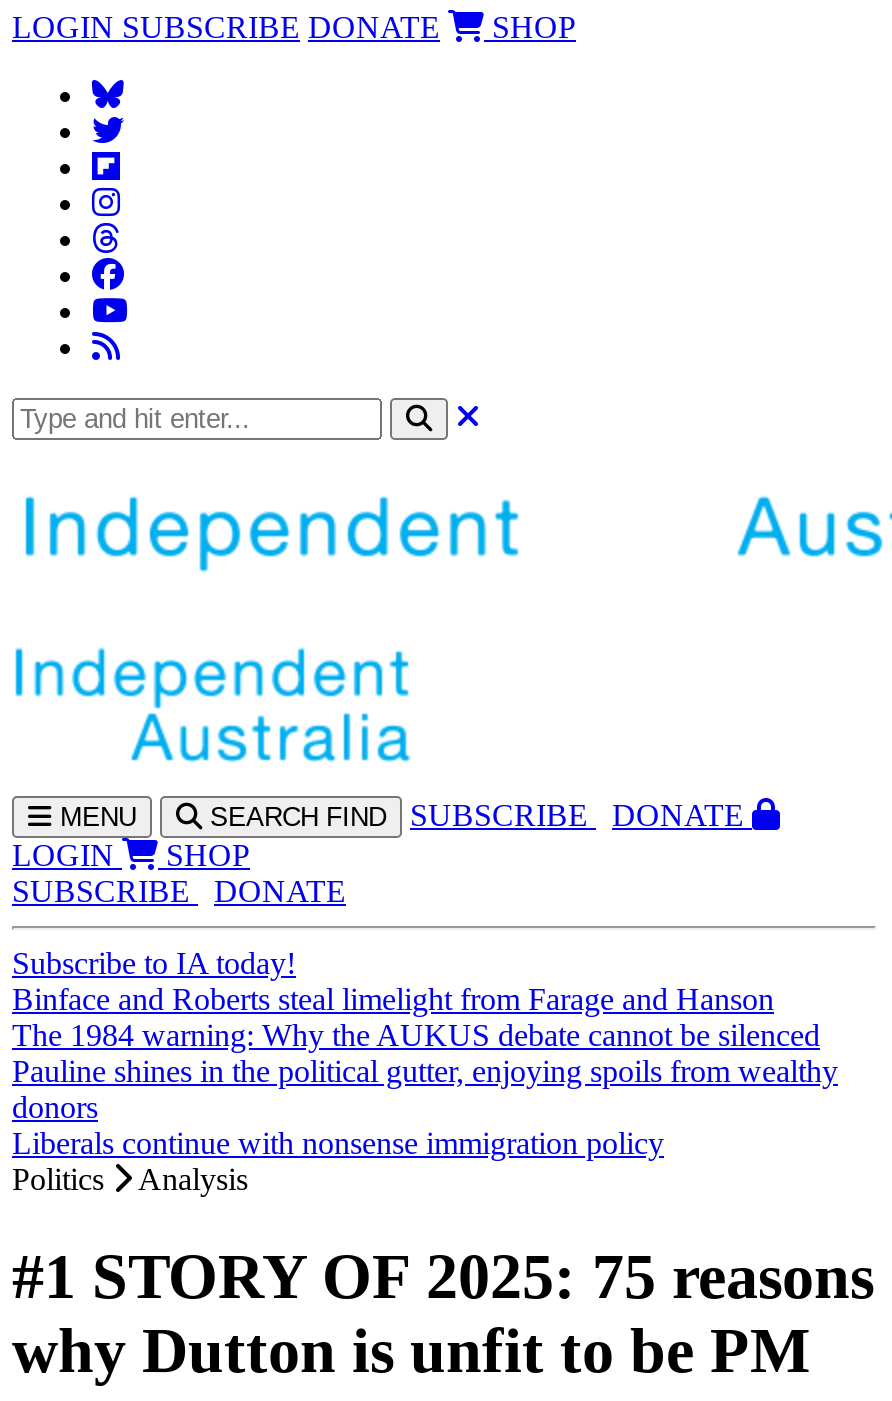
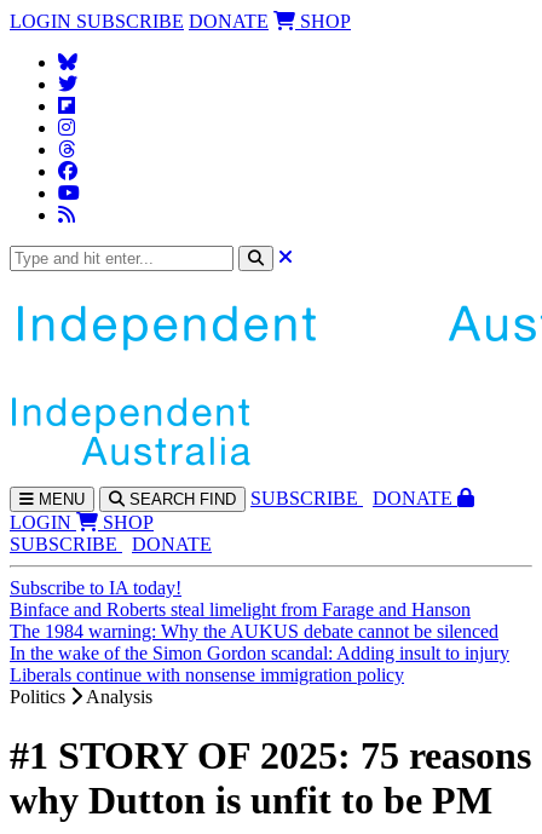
- Pauline shines in the political gutter, enjoying spoils from wealthy
- donors
+ In the wake of the Simon Gordon scandal: Adding insult to injury
